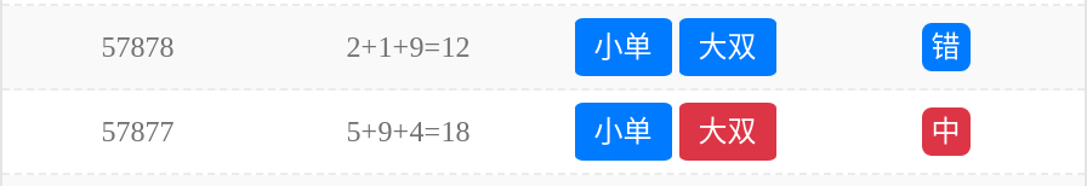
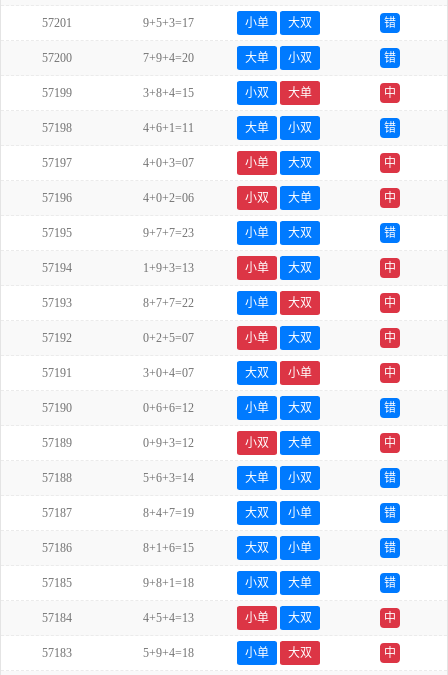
- 57878
+ 57201

- 2+1+9=12
+ 9+5+3=17

- 57877
+ 57200
+ 7+9+4=20
+ 大单
+ 小双
+ 错
+ 57199
+ 3+8+4=15
+ 小双
+ 大单
+ 中
+ 57198
+ 4+6+1=11
+ 大单
+ 小双
+ 错
+ 57197
+ 4+0+3=07
+ 小单
+ 大双
+ 中
+ 57196
+ 4+0+2=06
+ 小双
+ 大单
+ 中
+ 57195
+ 9+7+7=23
+ 小单
+ 大双
+ 错
+ 57194
+ 1+9+3=13
+ 小单
+ 大双
+ 中
+ 57193
+ 8+7+7=22
+ 小单
+ 大双
+ 中
+ 57192
+ 0+2+5=07
+ 小单
+ 大双
+ 中
+ 57191
+ 3+0+4=07
+ 大双
+ 小单
+ 中
+ 57190
+ 0+6+6=12
+ 小单
+ 大双
+ 错
+ 57189
+ 0+9+3=12
+ 小双
+ 大单
+ 中
+ 57188
+ 5+6+3=14
+ 大单
+ 小双
+ 错
+ 57187
+ 8+4+7=19
+ 大双
+ 小单
+ 错
+ 57186
+ 8+1+6=15
+ 大双
+ 小单
+ 错
+ 57185
+ 9+8+1=18
+ 小双
+ 大单
+ 错
+ 57184
+ 4+5+4=13
+ 小单
+ 大双
+ 中
+ 57183
